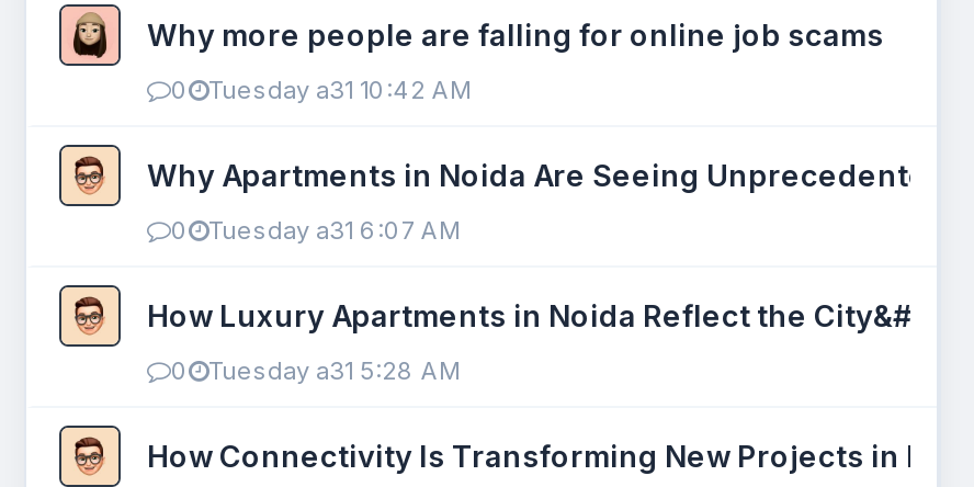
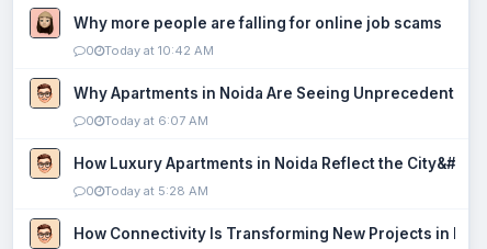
- 0 Tuesday a31 10:42 AM
+ 0 Today at 10:42 AM

- 0 Tuesday a31 6:07 AM
+ 0 Today at 6:07 AM

- 0 Tuesday a31 5:28 AM
+ 0 Today at 5:28 AM
